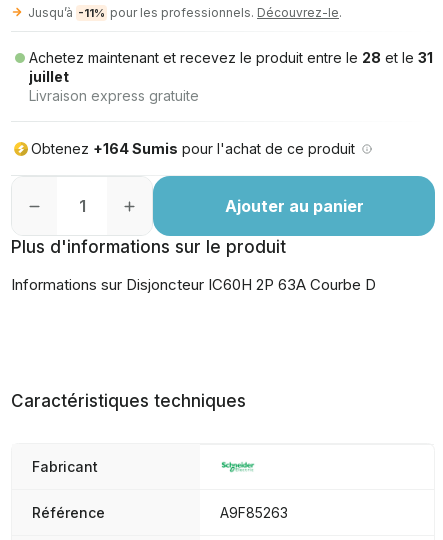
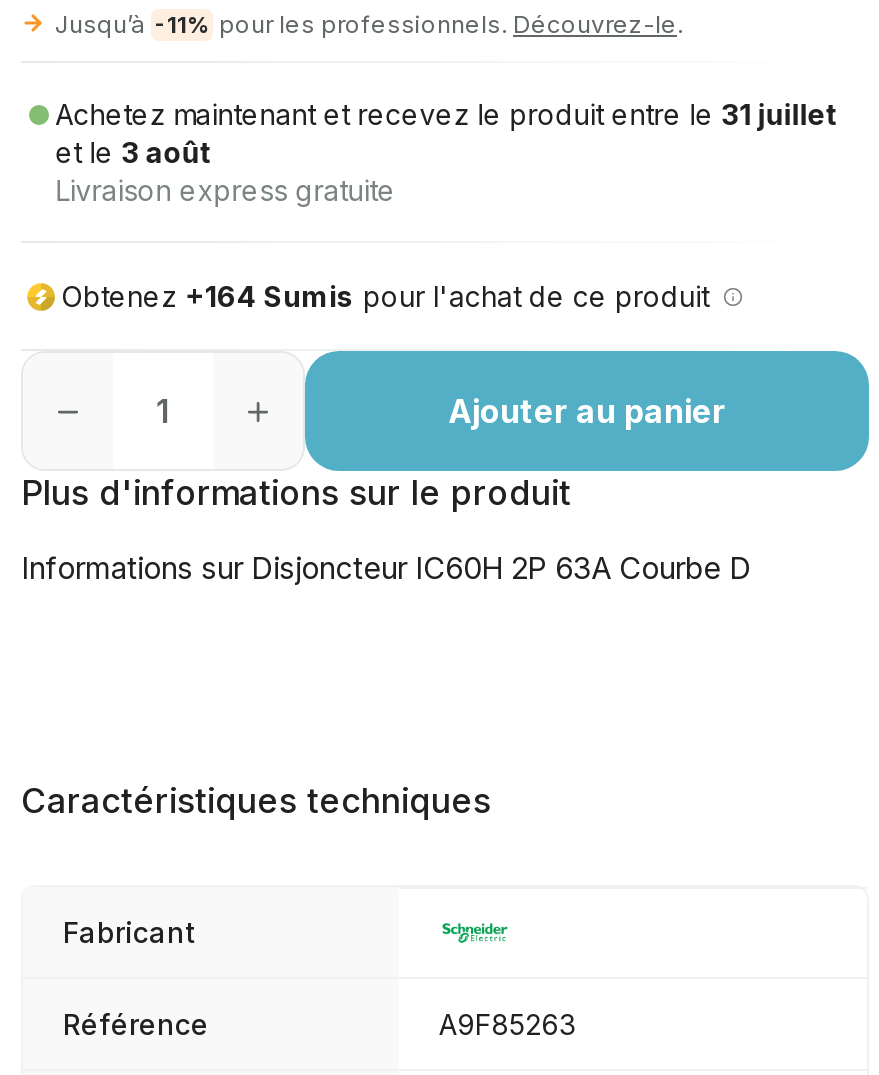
- Achetez maintenant et recevez le produit entre le 28 et le 31
- juillet
+ Achetez maintenant et recevez le produit entre le 31 juillet
+ et le 3 août
